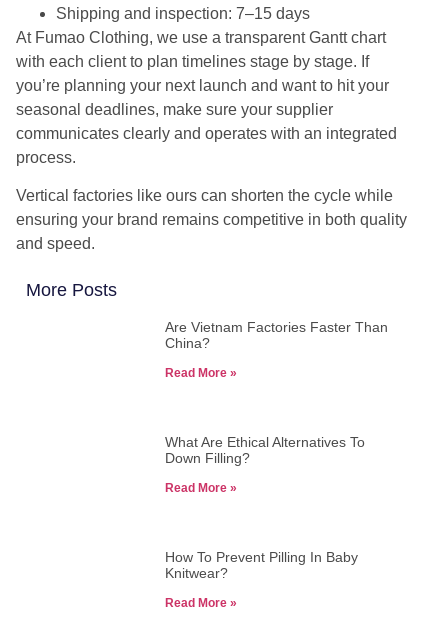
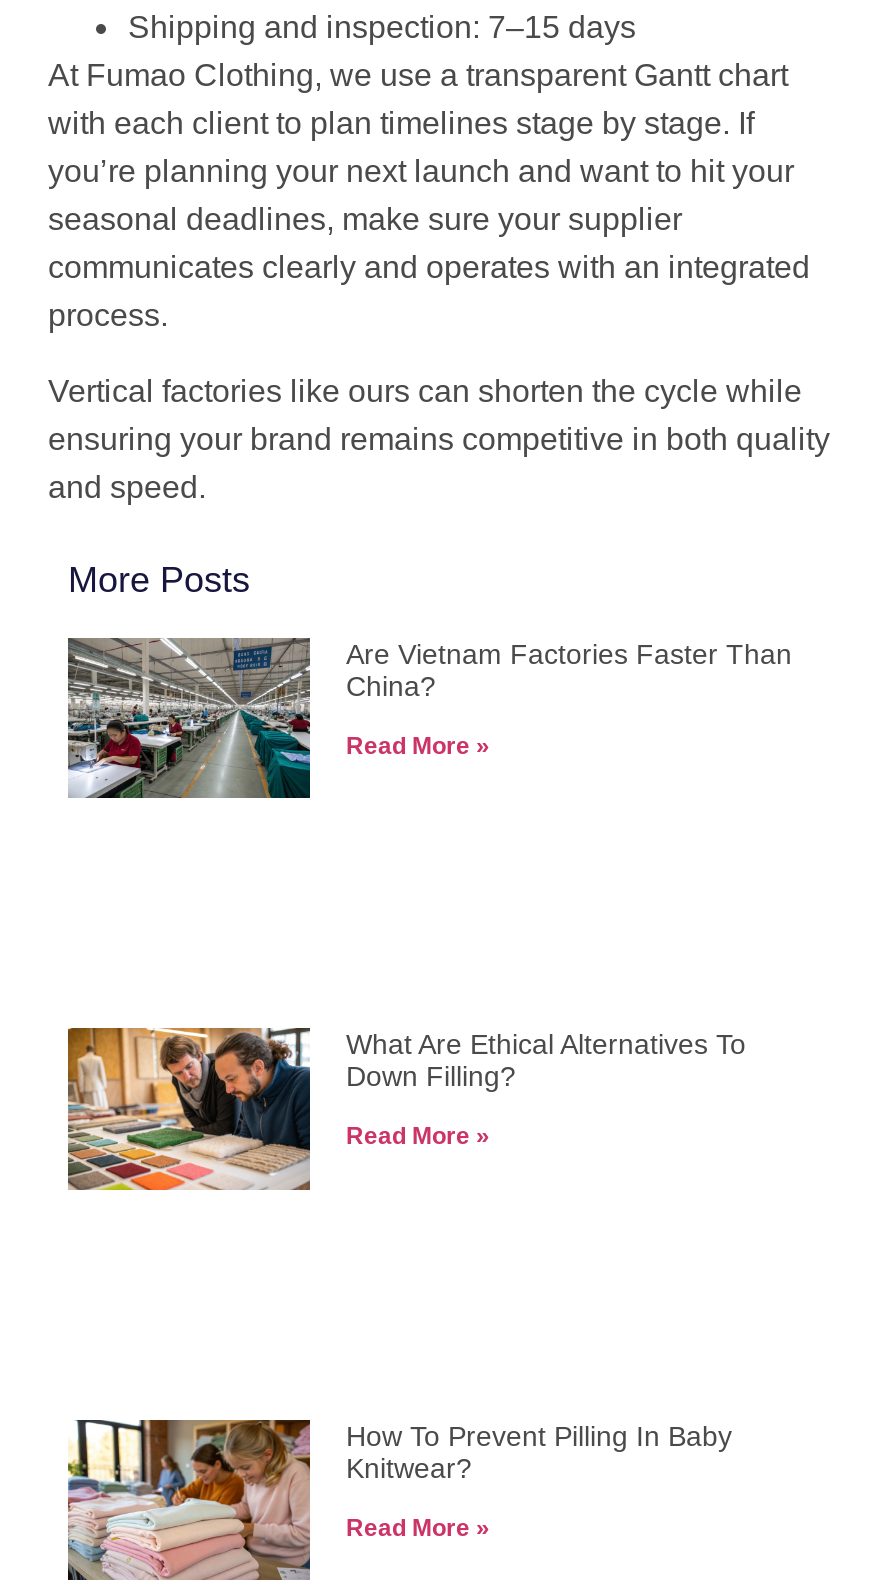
+ [image]

+ [image]

+ [image]
